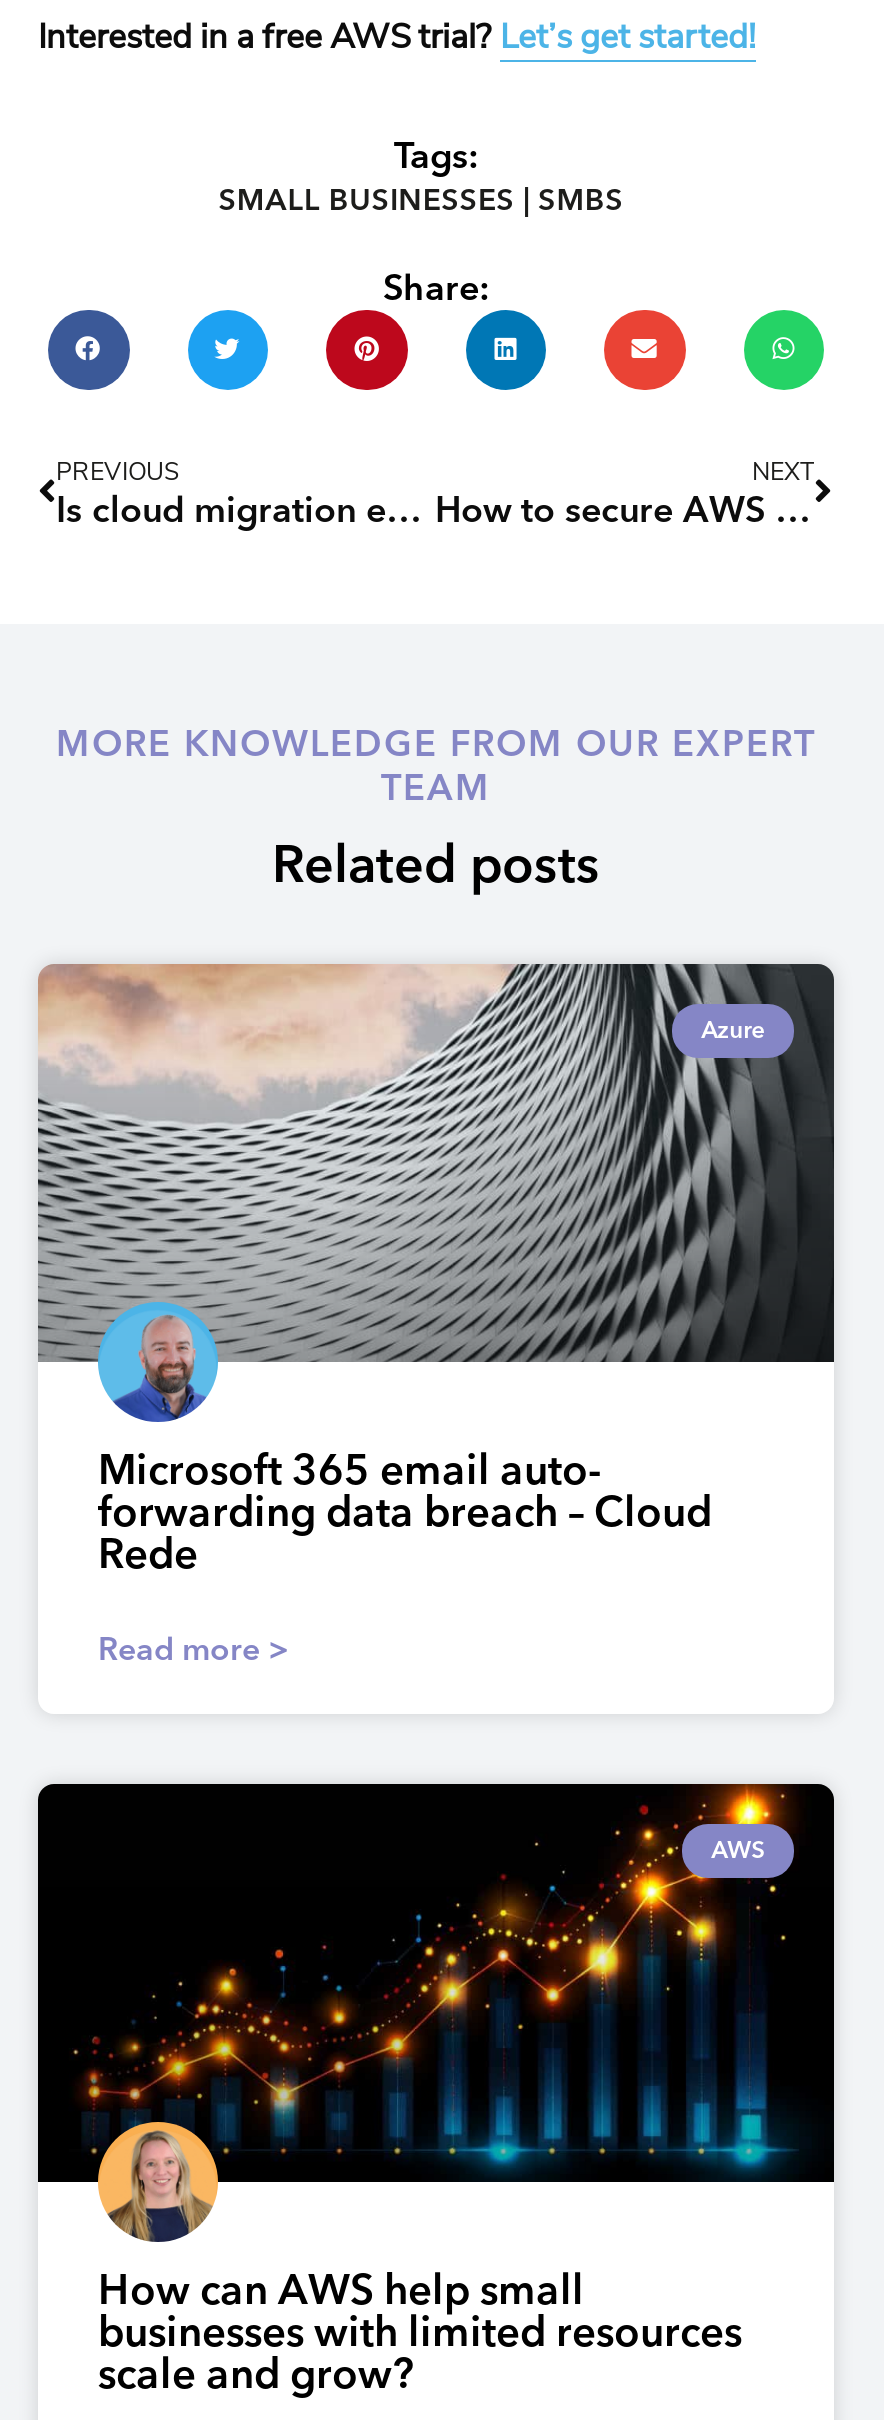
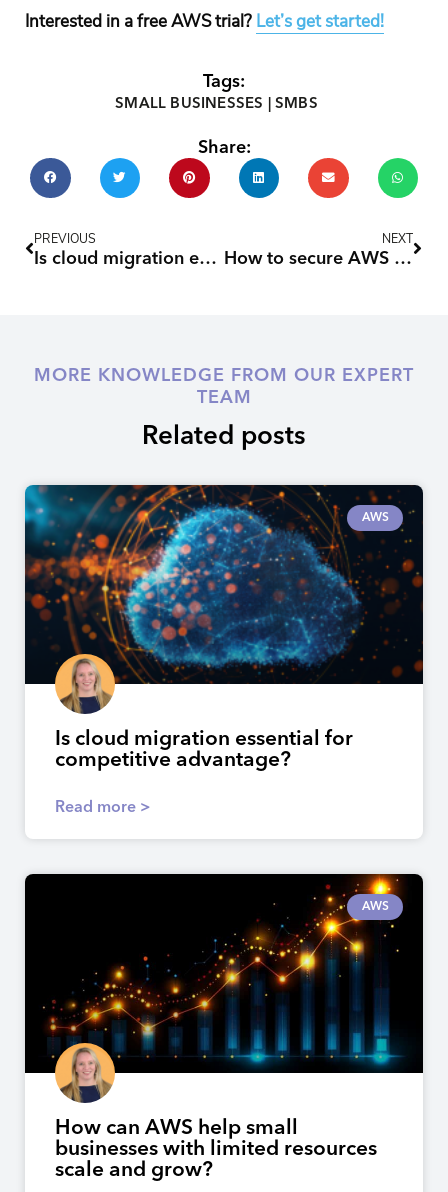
- [image]
- Azure
+ [image]
+ AWS

- Microsoft 365 email auto-
- forwarding data breach – Cloud
- Rede
+ Is cloud migration essential for
+ competitive advantage?
